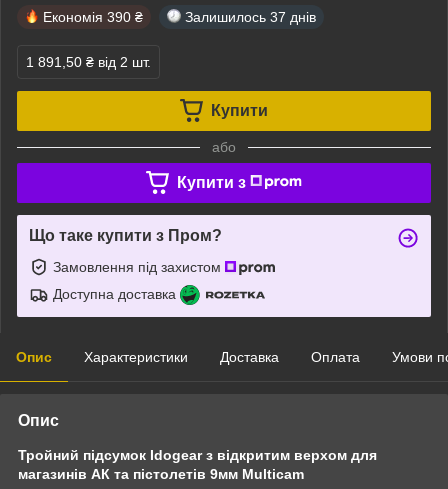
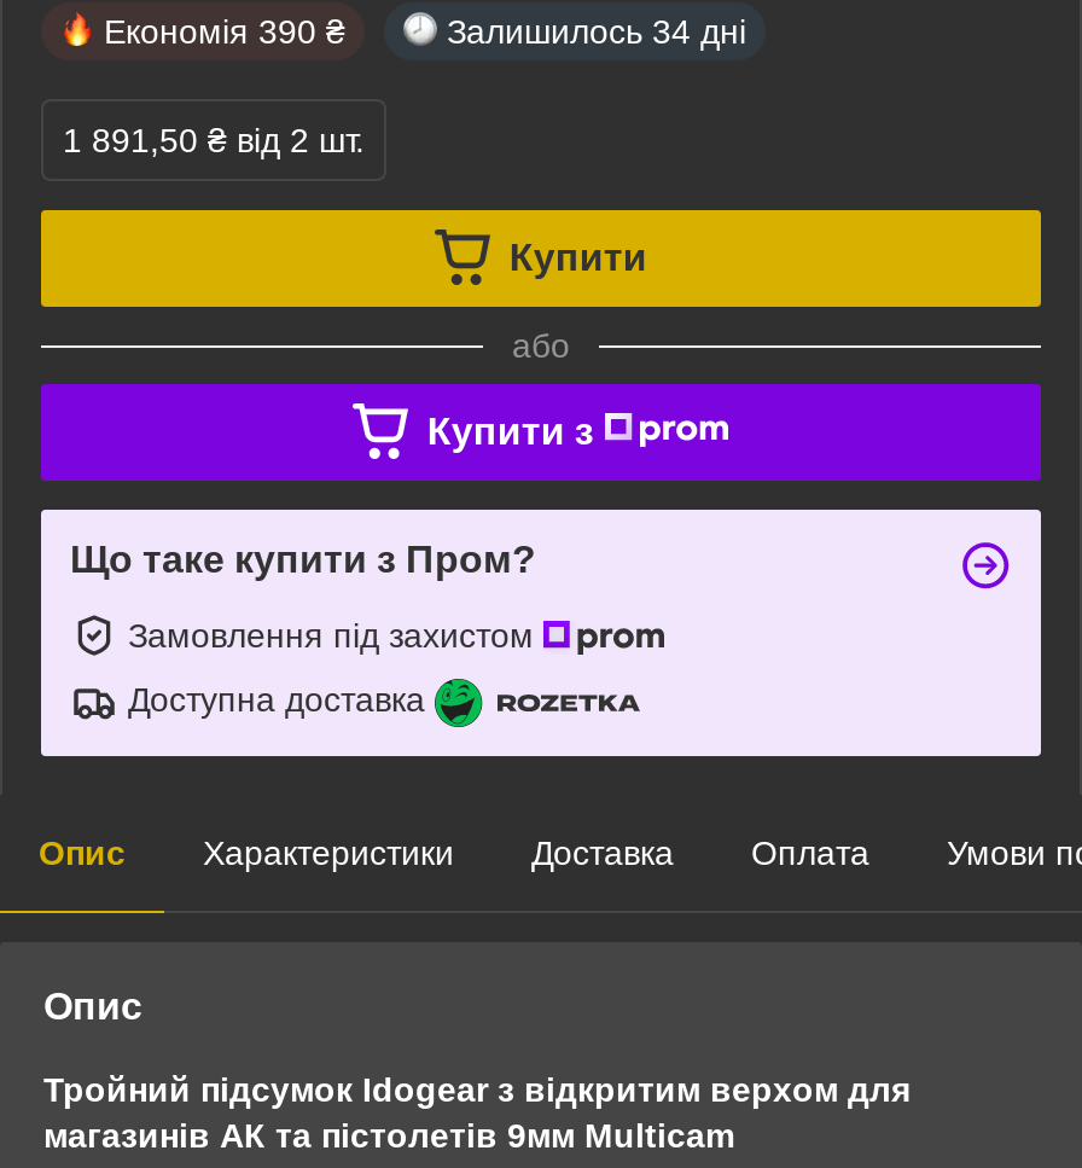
- Залишилось 37 днів
+ Залишилось 34 дні
